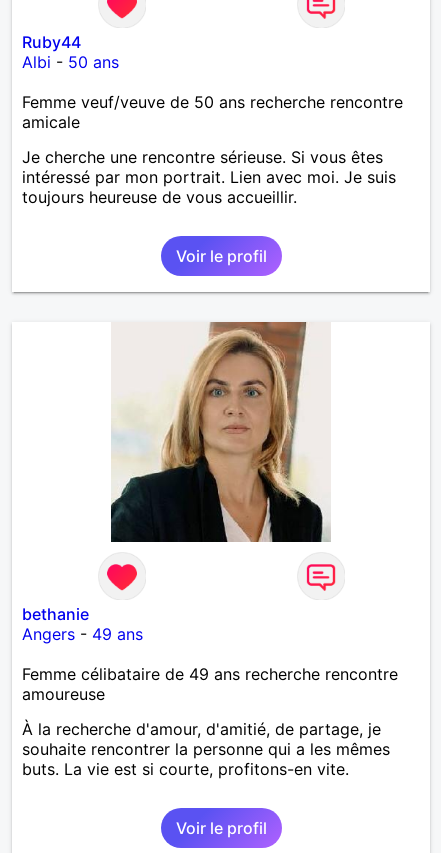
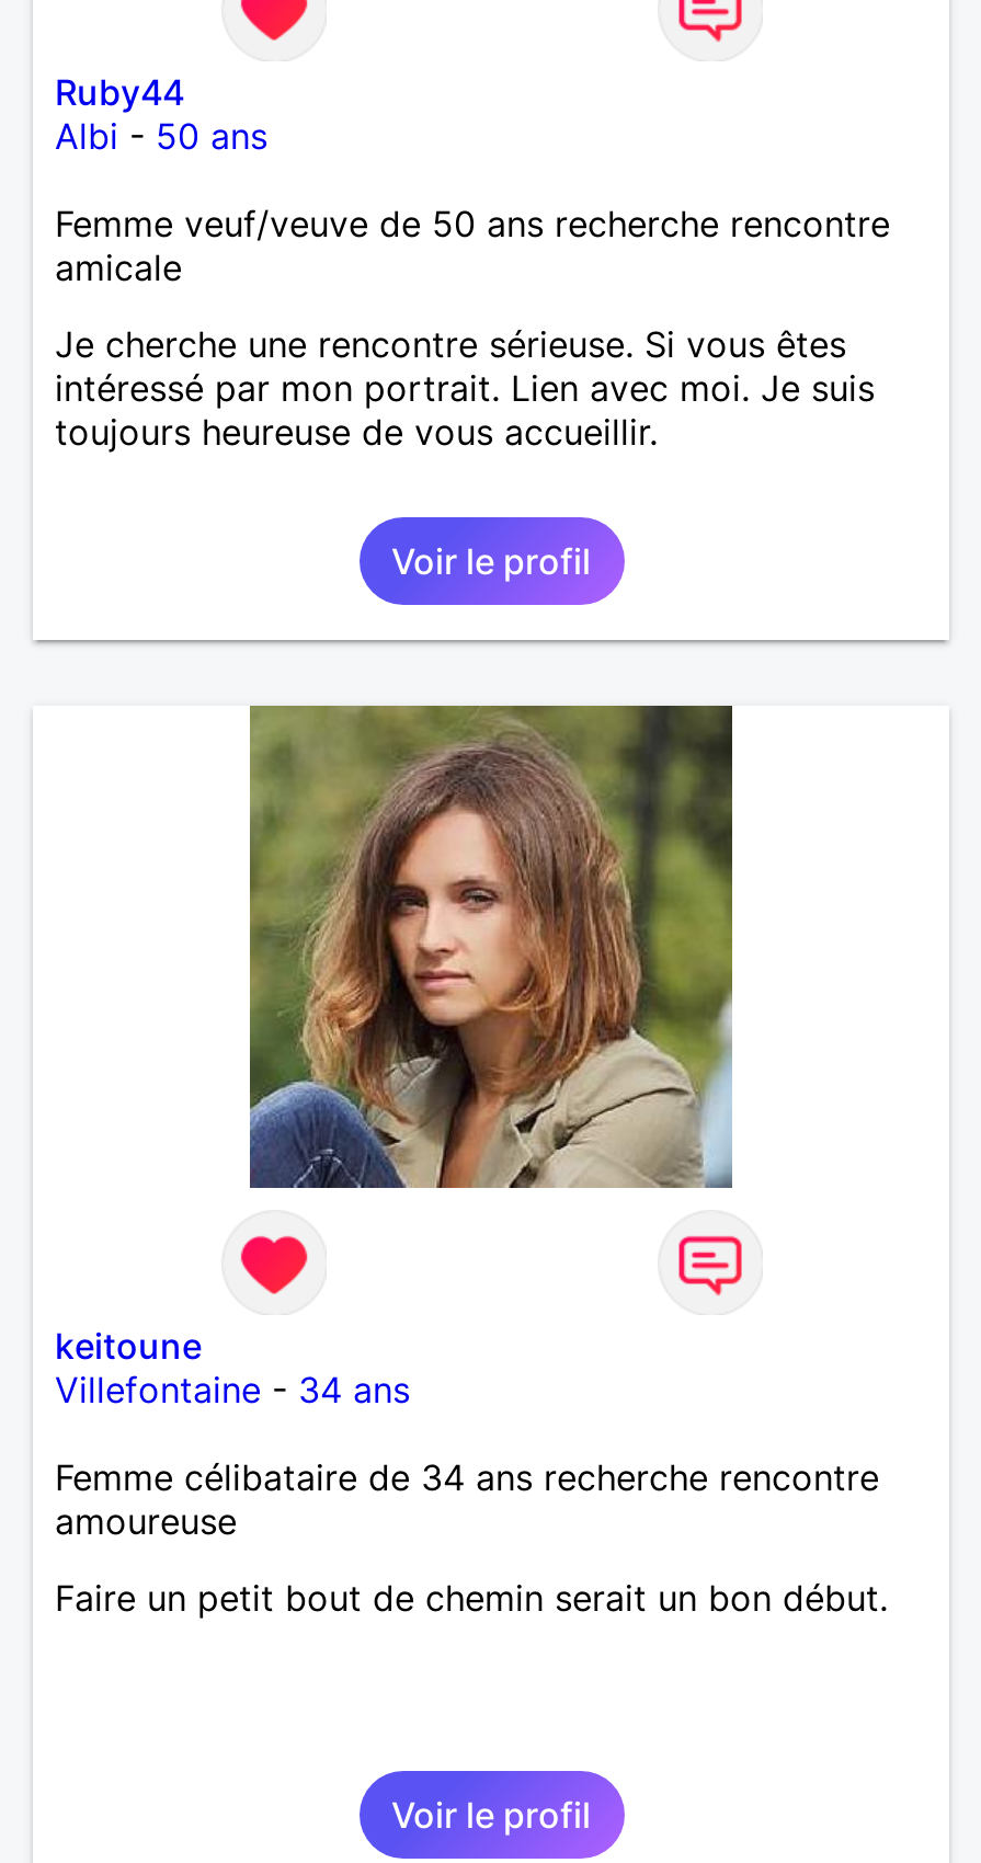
- [image]
+ [image]

- bethanie
- Angers - 49 ans
+ keitoune
+ Villefontaine - 34 ans

- Femme célibataire de 49 ans recherche rencontre
+ Femme célibataire de 34 ans recherche rencontre

- À la recherche d'amour, d'amitié, de partage, je
- souhaite rencontrer la personne qui a les mêmes
- buts. La vie est si courte, profitons-en vite.
+ Faire un petit bout de chemin serait un bon début.
